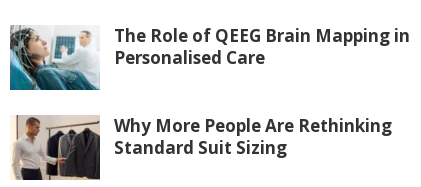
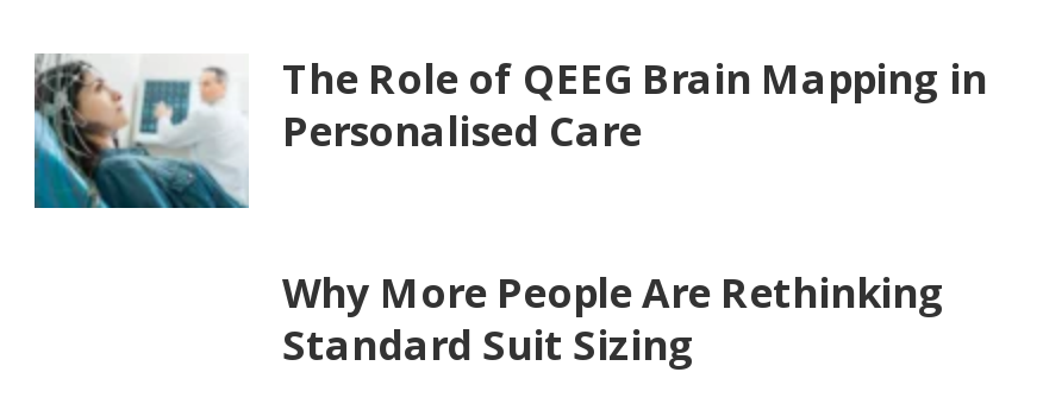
- [image]
